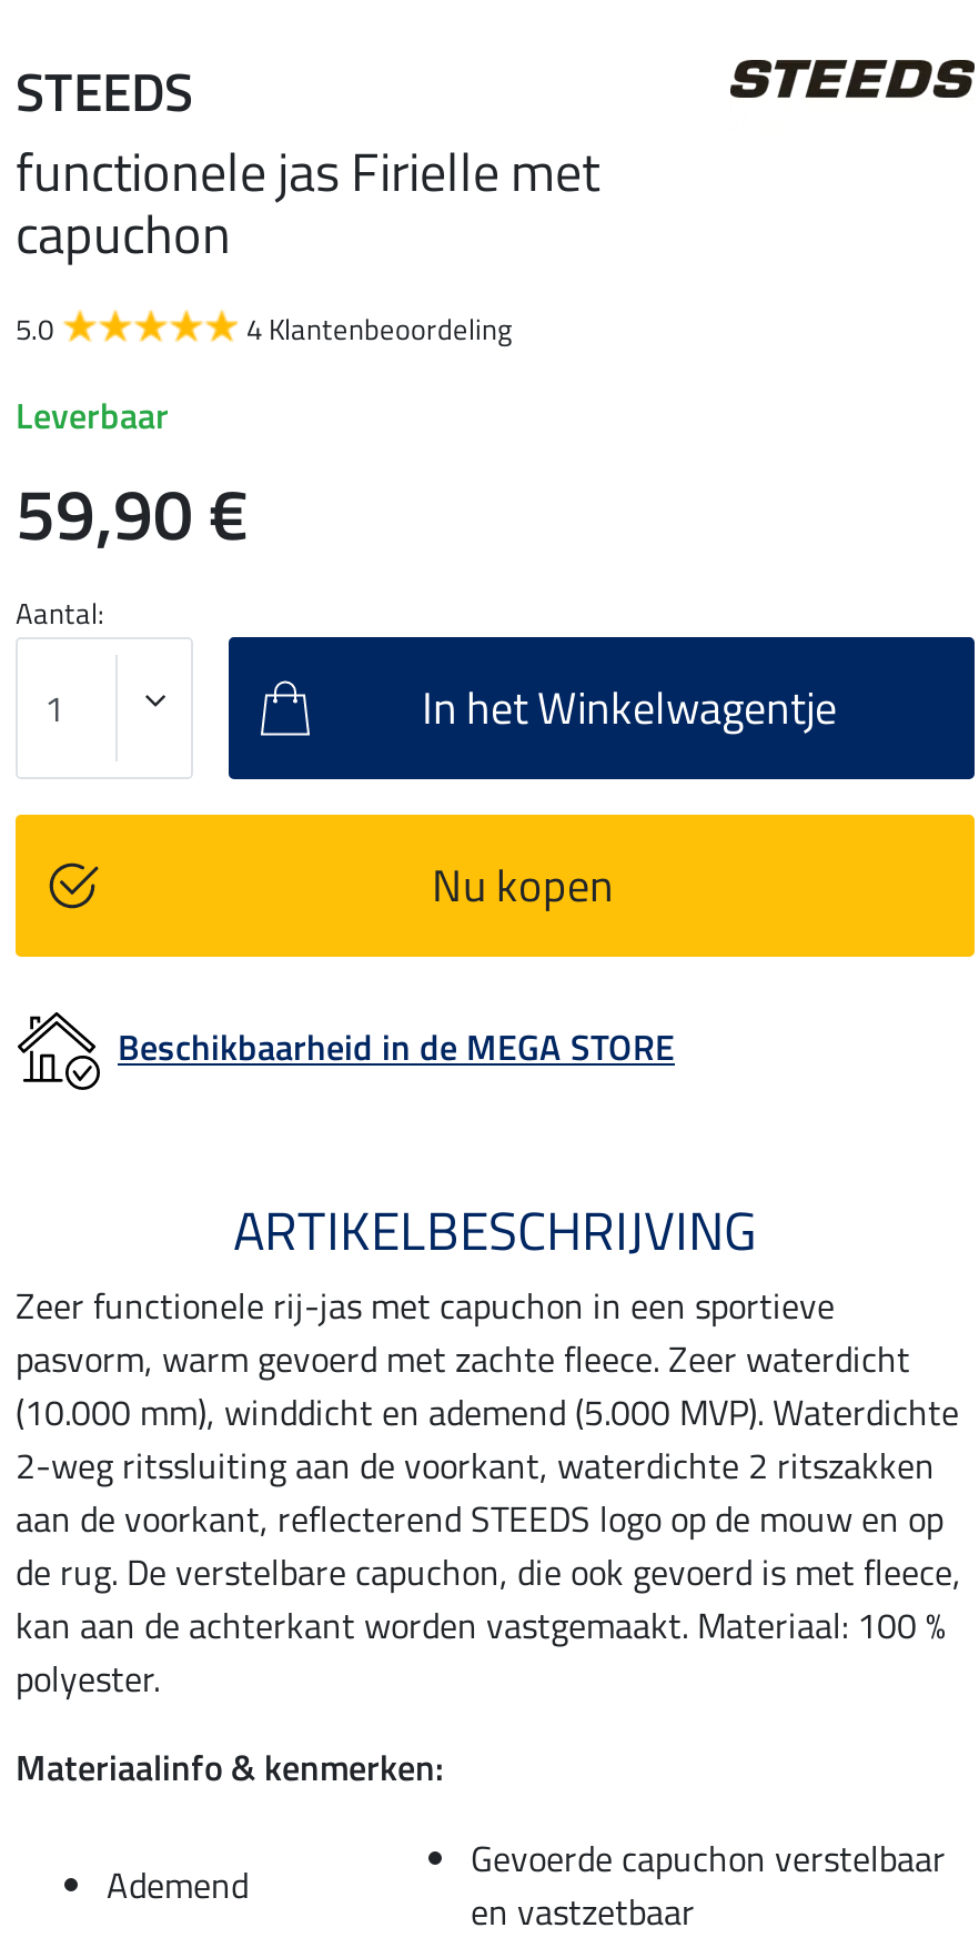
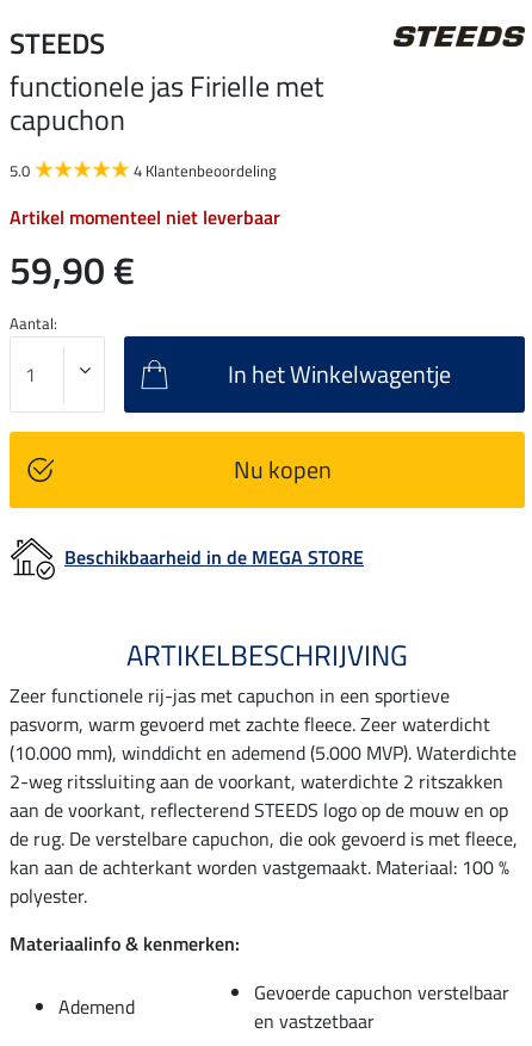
- Leverbaar
+ Artikel momenteel niet leverbaar
